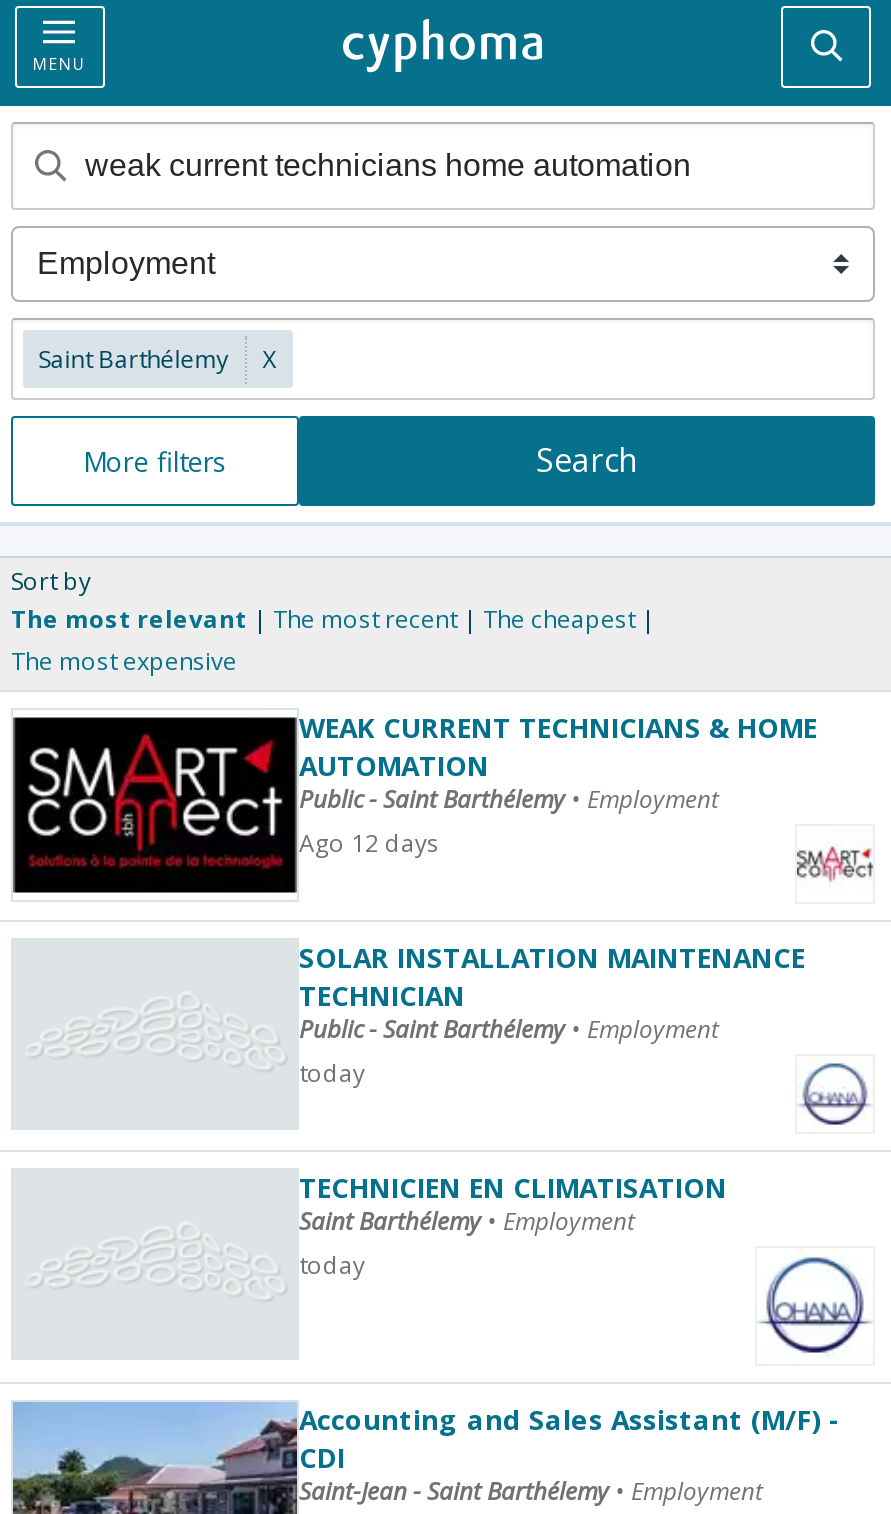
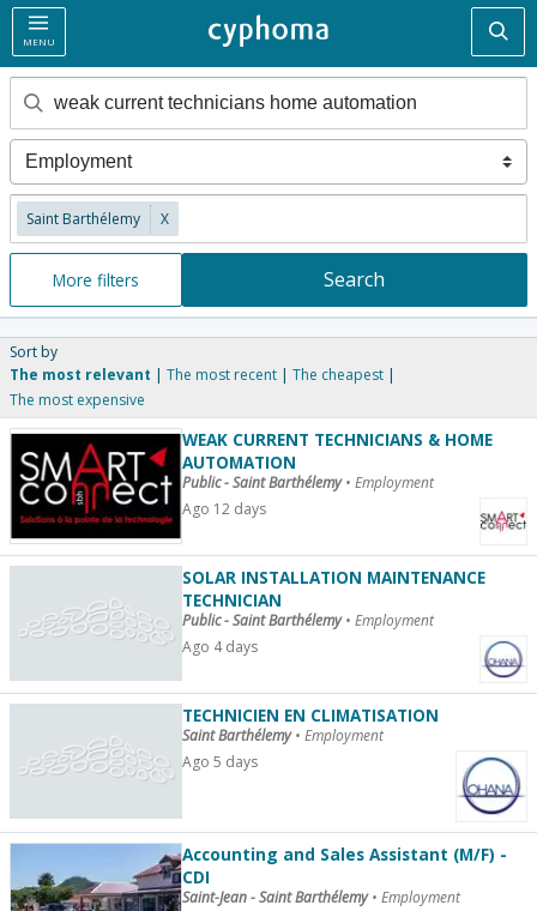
- today
+ Ago 4 days

- today
+ Ago 5 days
